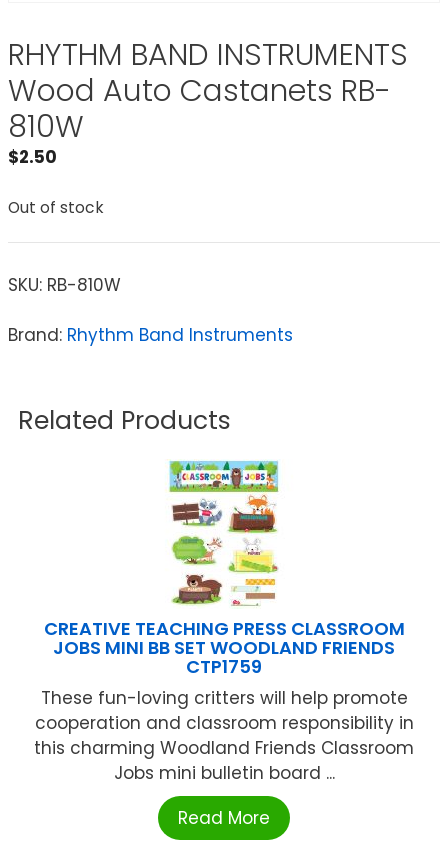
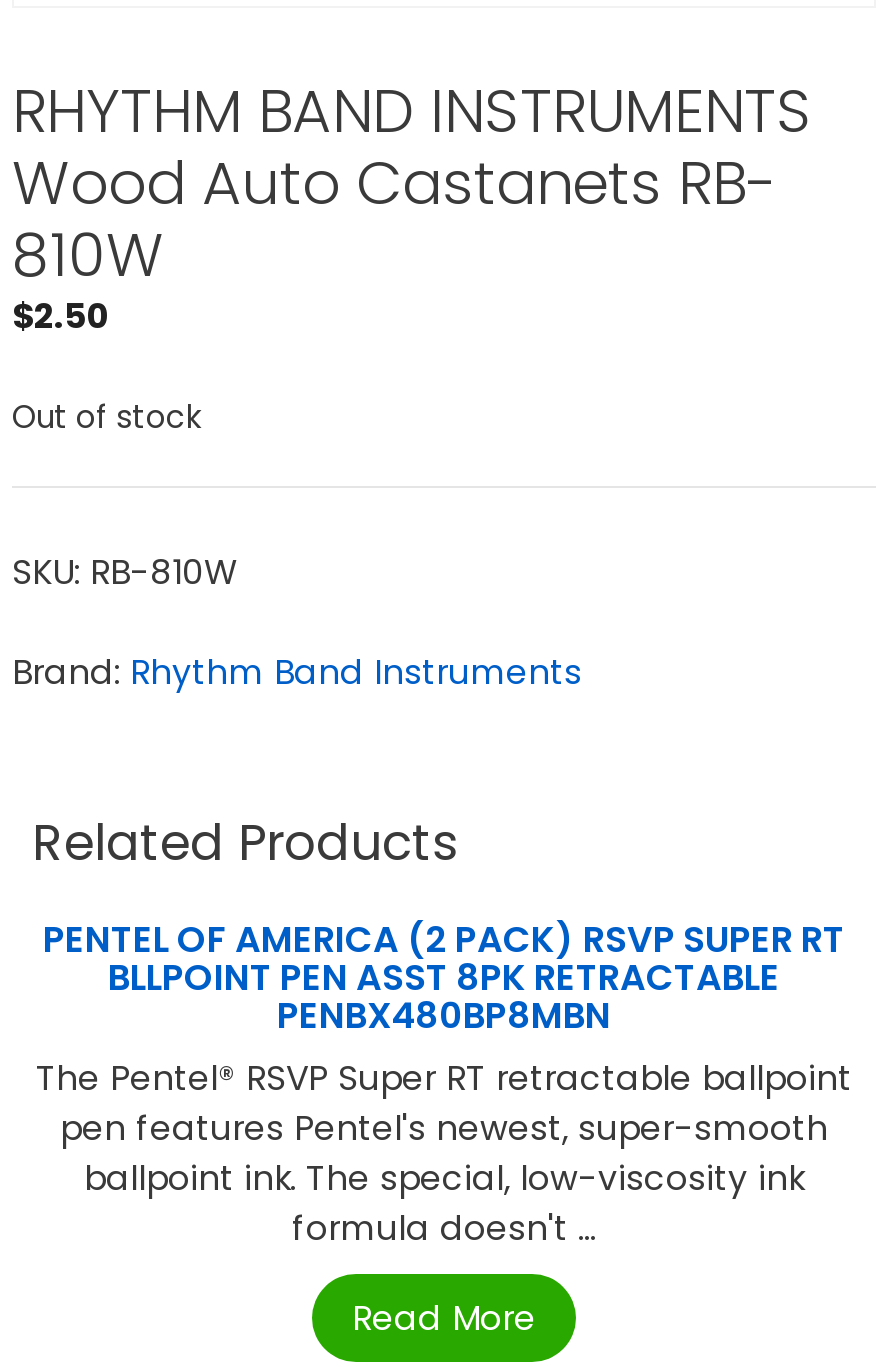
- CREATIVE TEACHING PRESS CLASSROOM
- JOBS MINI BB SET WOODLAND FRIENDS
- CTP1759
- These fun-loving critters will help promote
- cooperation and classroom responsibility in
- this charming Woodland Friends Classroom
- Jobs mini bulletin board ...
+ PENTEL OF AMERICA (2 PACK) RSVP SUPER RT
+ BLLPOINT PEN ASST 8PK RETRACTABLE
+ PENBX480BP8MBN
+ The Pentel® RSVP Super RT retractable ballpoint
+ pen features Pentel's newest, super-smooth
+ ballpoint ink. The special, low-viscosity ink
+ formula doesn't ...
